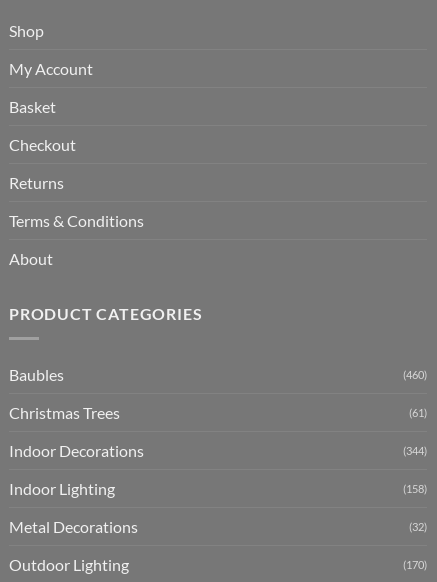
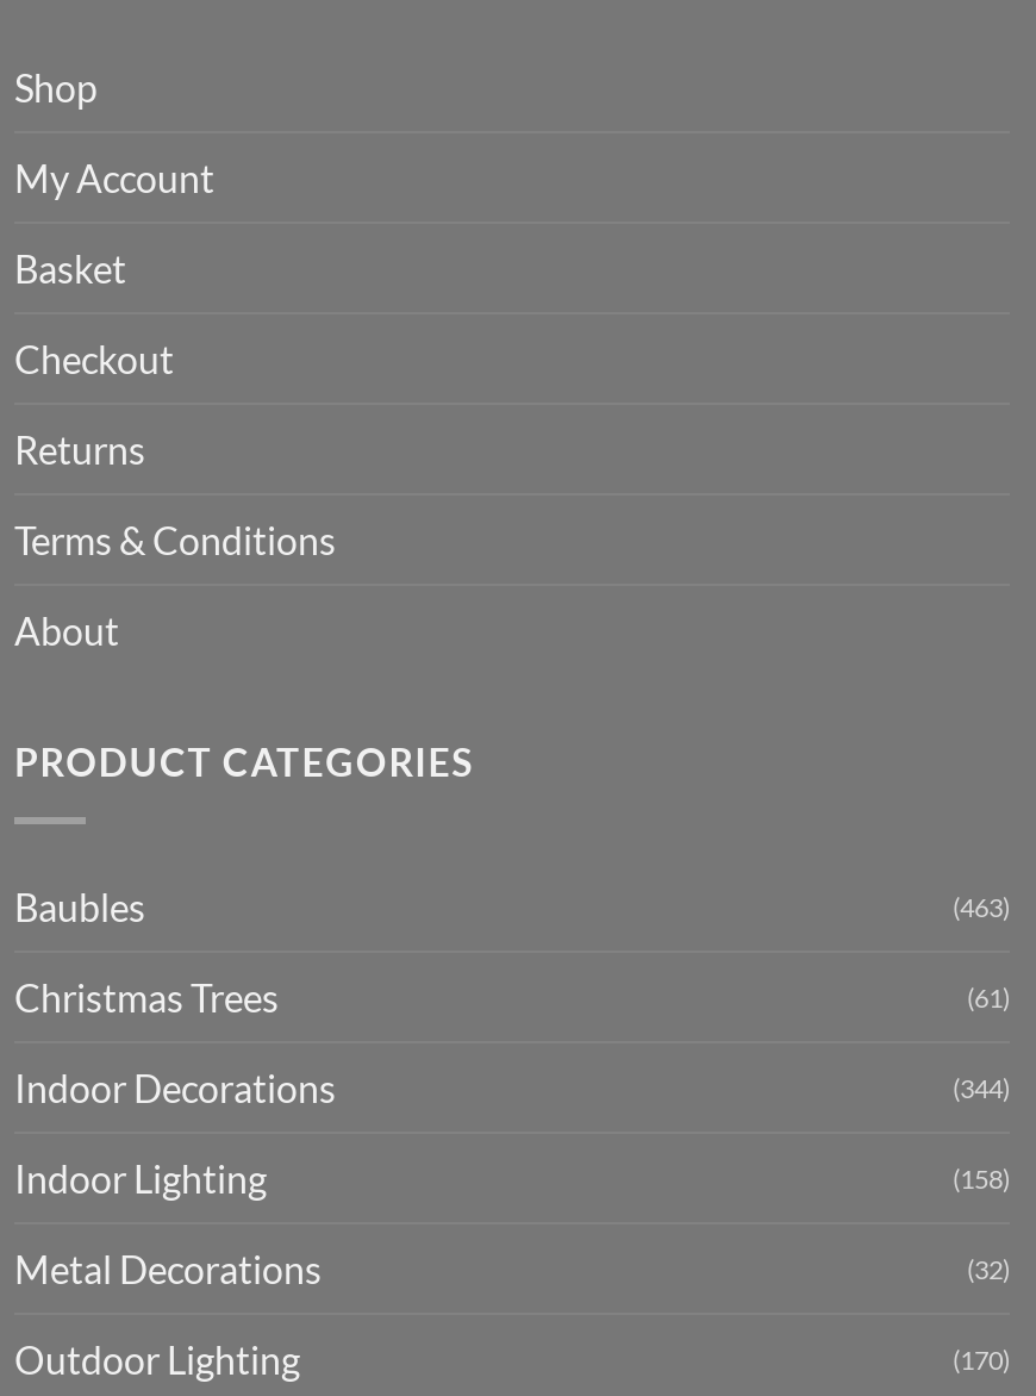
- (460)
+ (463)
